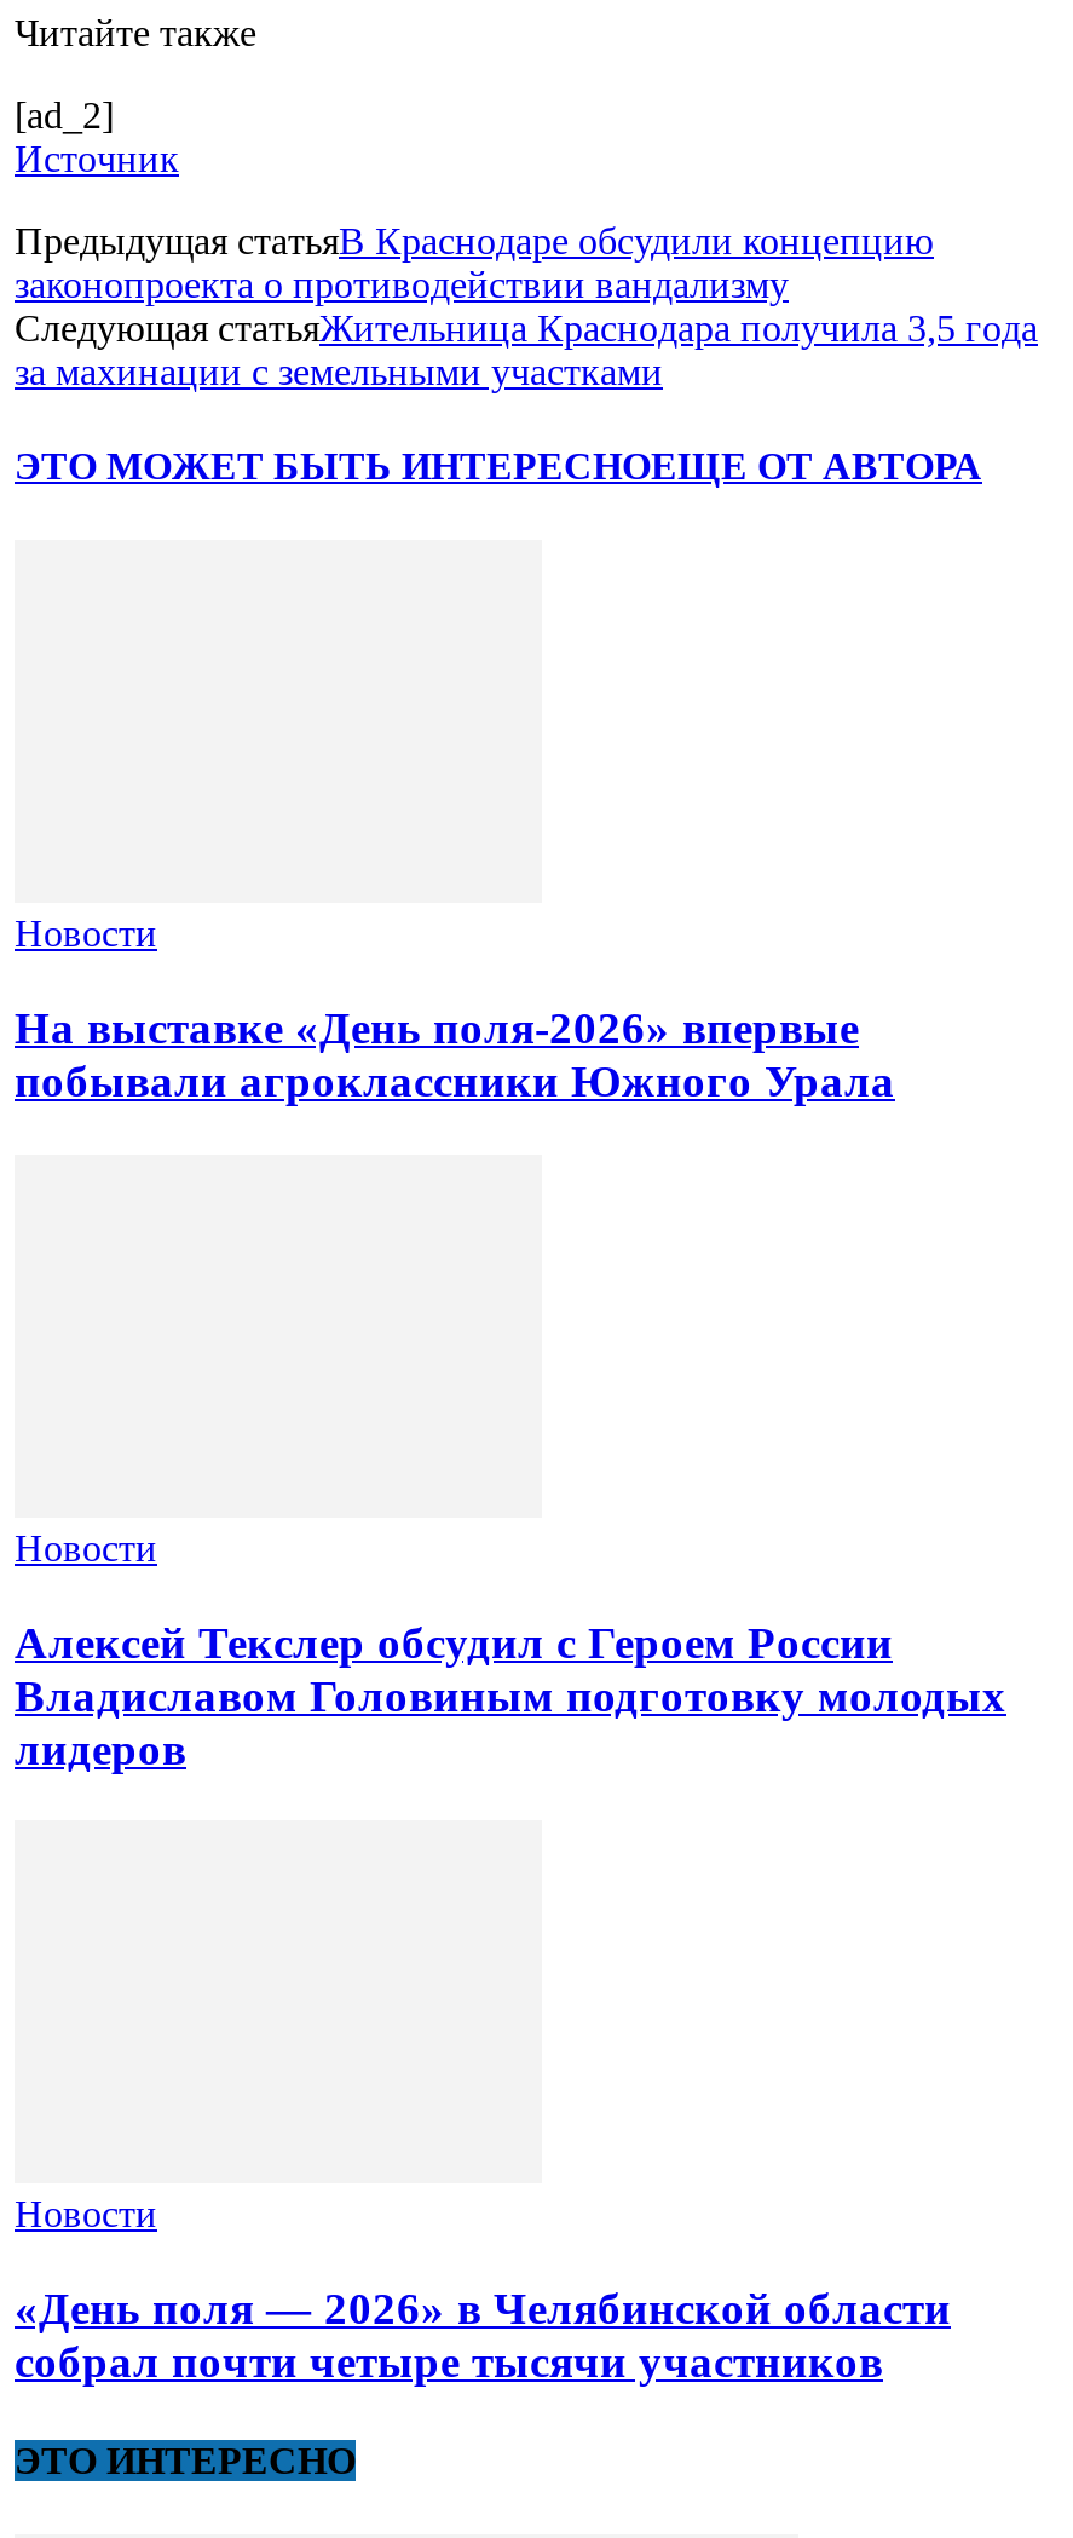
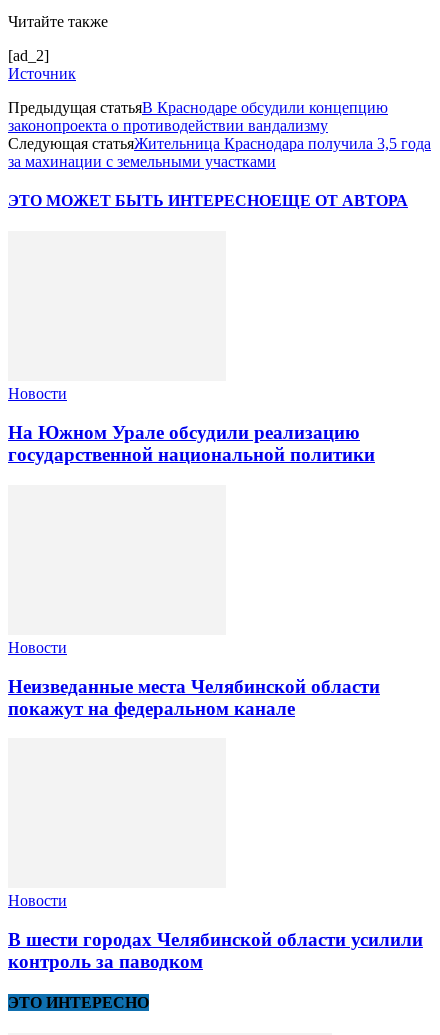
- На выставке «День поля-2026» впервые
- побывали агроклассники Южного Урала
+ На Южном Урале обсудили реализацию
+ государственной национальной политики

- Алексей Текслер обсудил с Героем России
- Владиславом Головиным подготовку молодых
- лидеров
+ Неизведанные места Челябинской области
+ покажут на федеральном канале

- «День поля — 2026» в Челябинской области
- собрал почти четыре тысячи участников
+ В шести городах Челябинской области усилили
+ контроль за паводком
